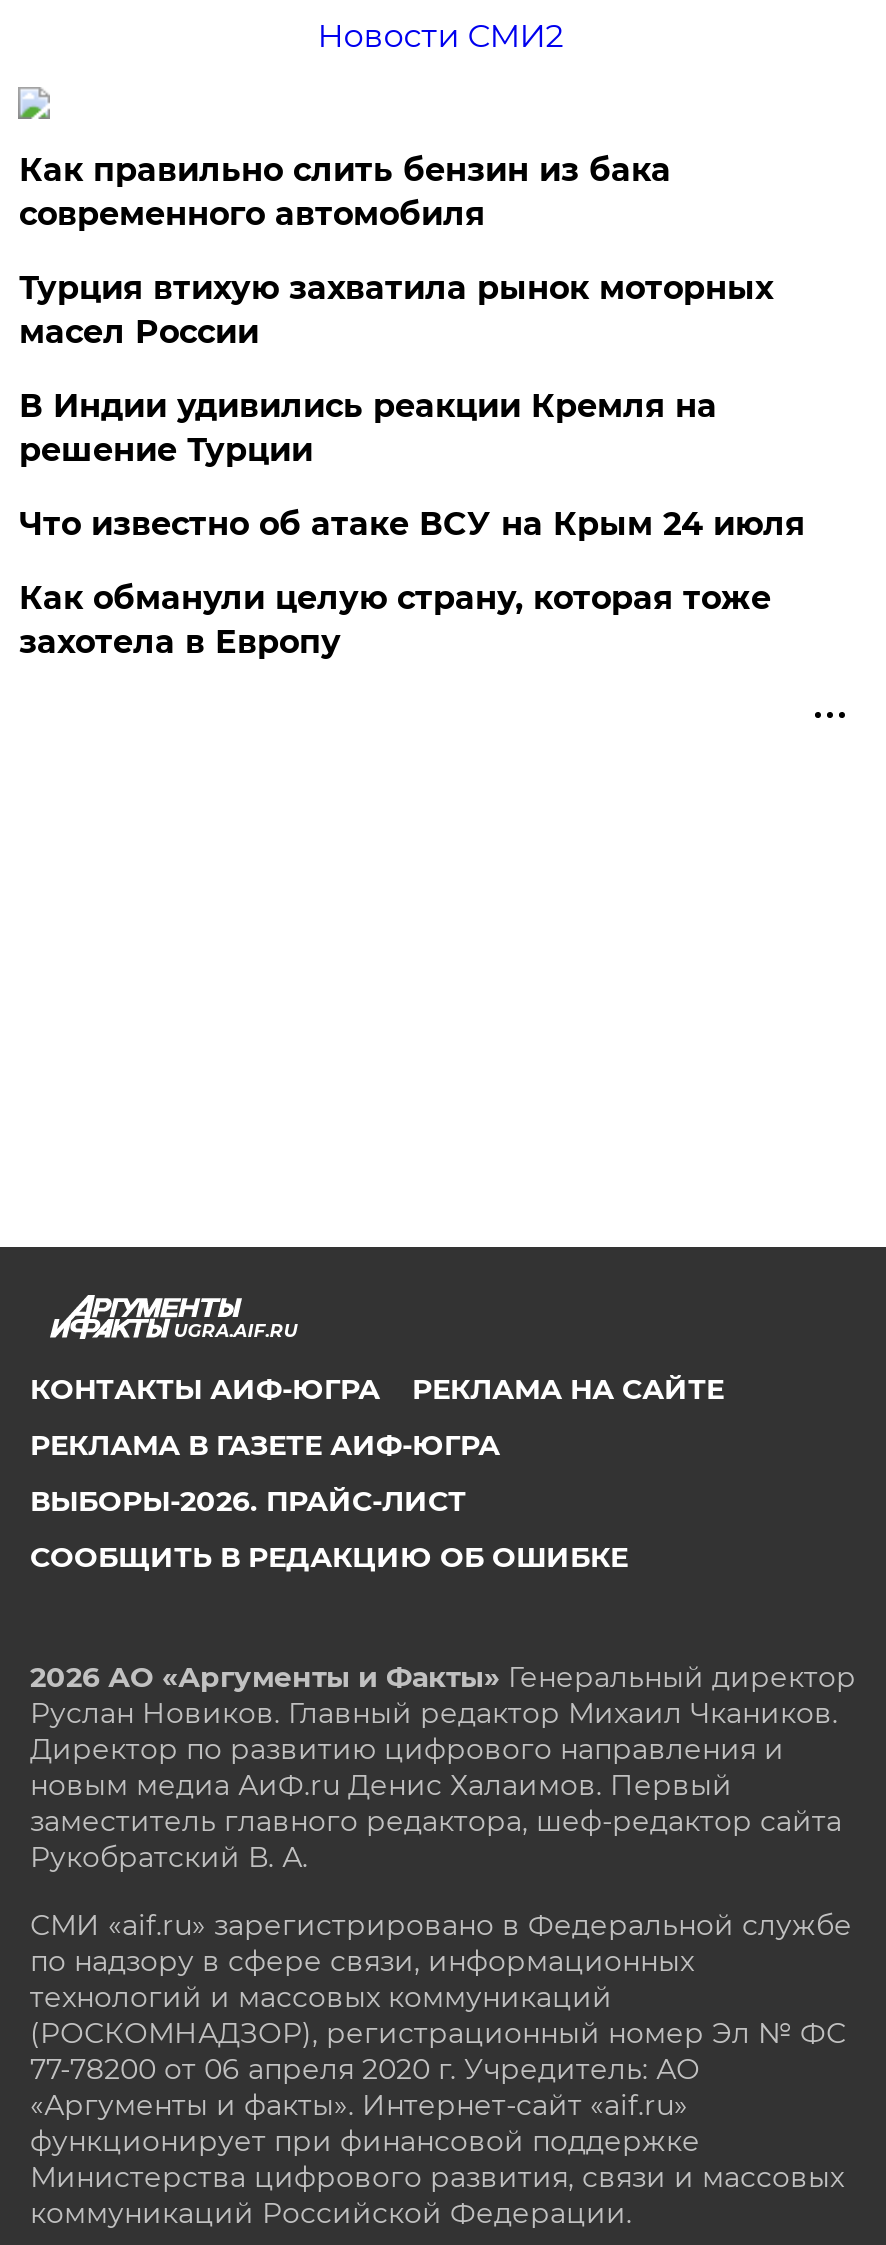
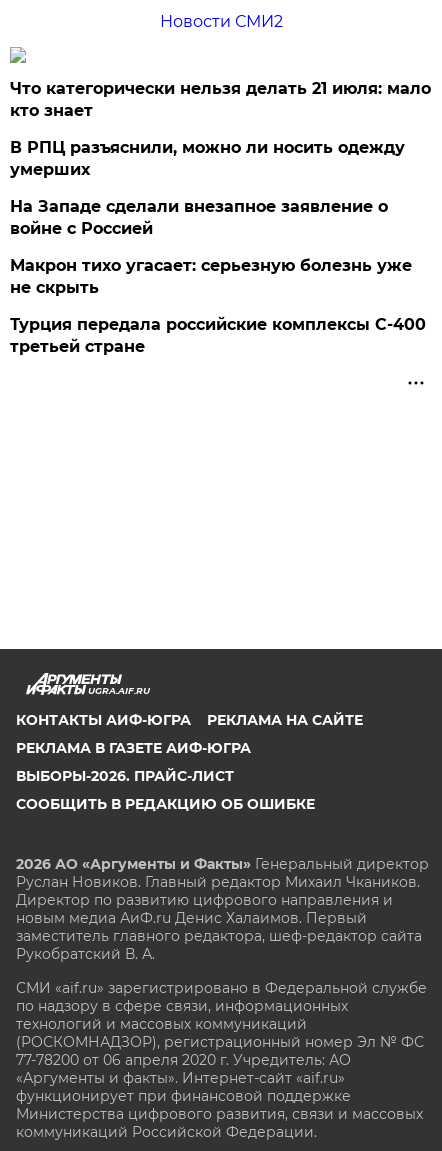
- Как правильно слить бензин из бака
- современного автомобиля
+ Что категорически нельзя делать 21 июля: мало
+ кто знает

- Турция втихую захватила рынок моторных
- масел России
+ В РПЦ разъяснили, можно ли носить одежду
+ умерших

- В Индии удивились реакции Кремля на
- решение Турции
+ На Западе сделали внезапное заявление о
+ войне с Россией

- Что известно об атаке ВСУ на Крым 24 июля
+ Макрон тихо угасает: серьезную болезнь уже
+ не скрыть

- Как обманули целую страну, которая тоже
- захотела в Европу
+ Турция передала российские комплексы С-400
+ третьей стране
